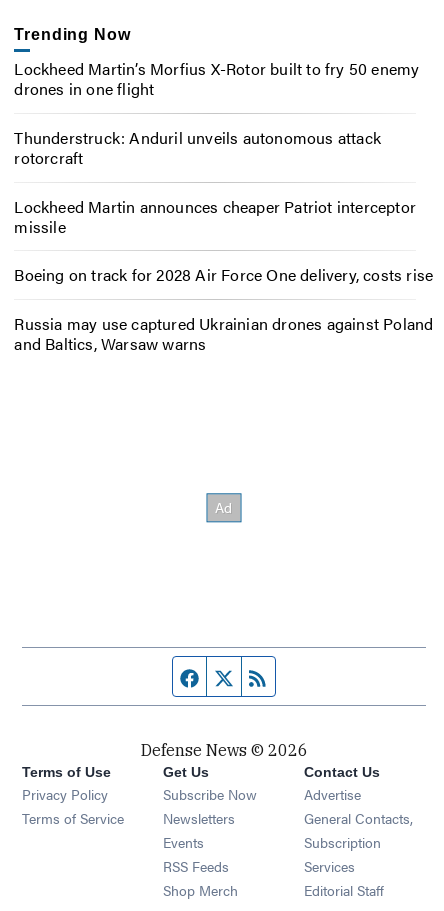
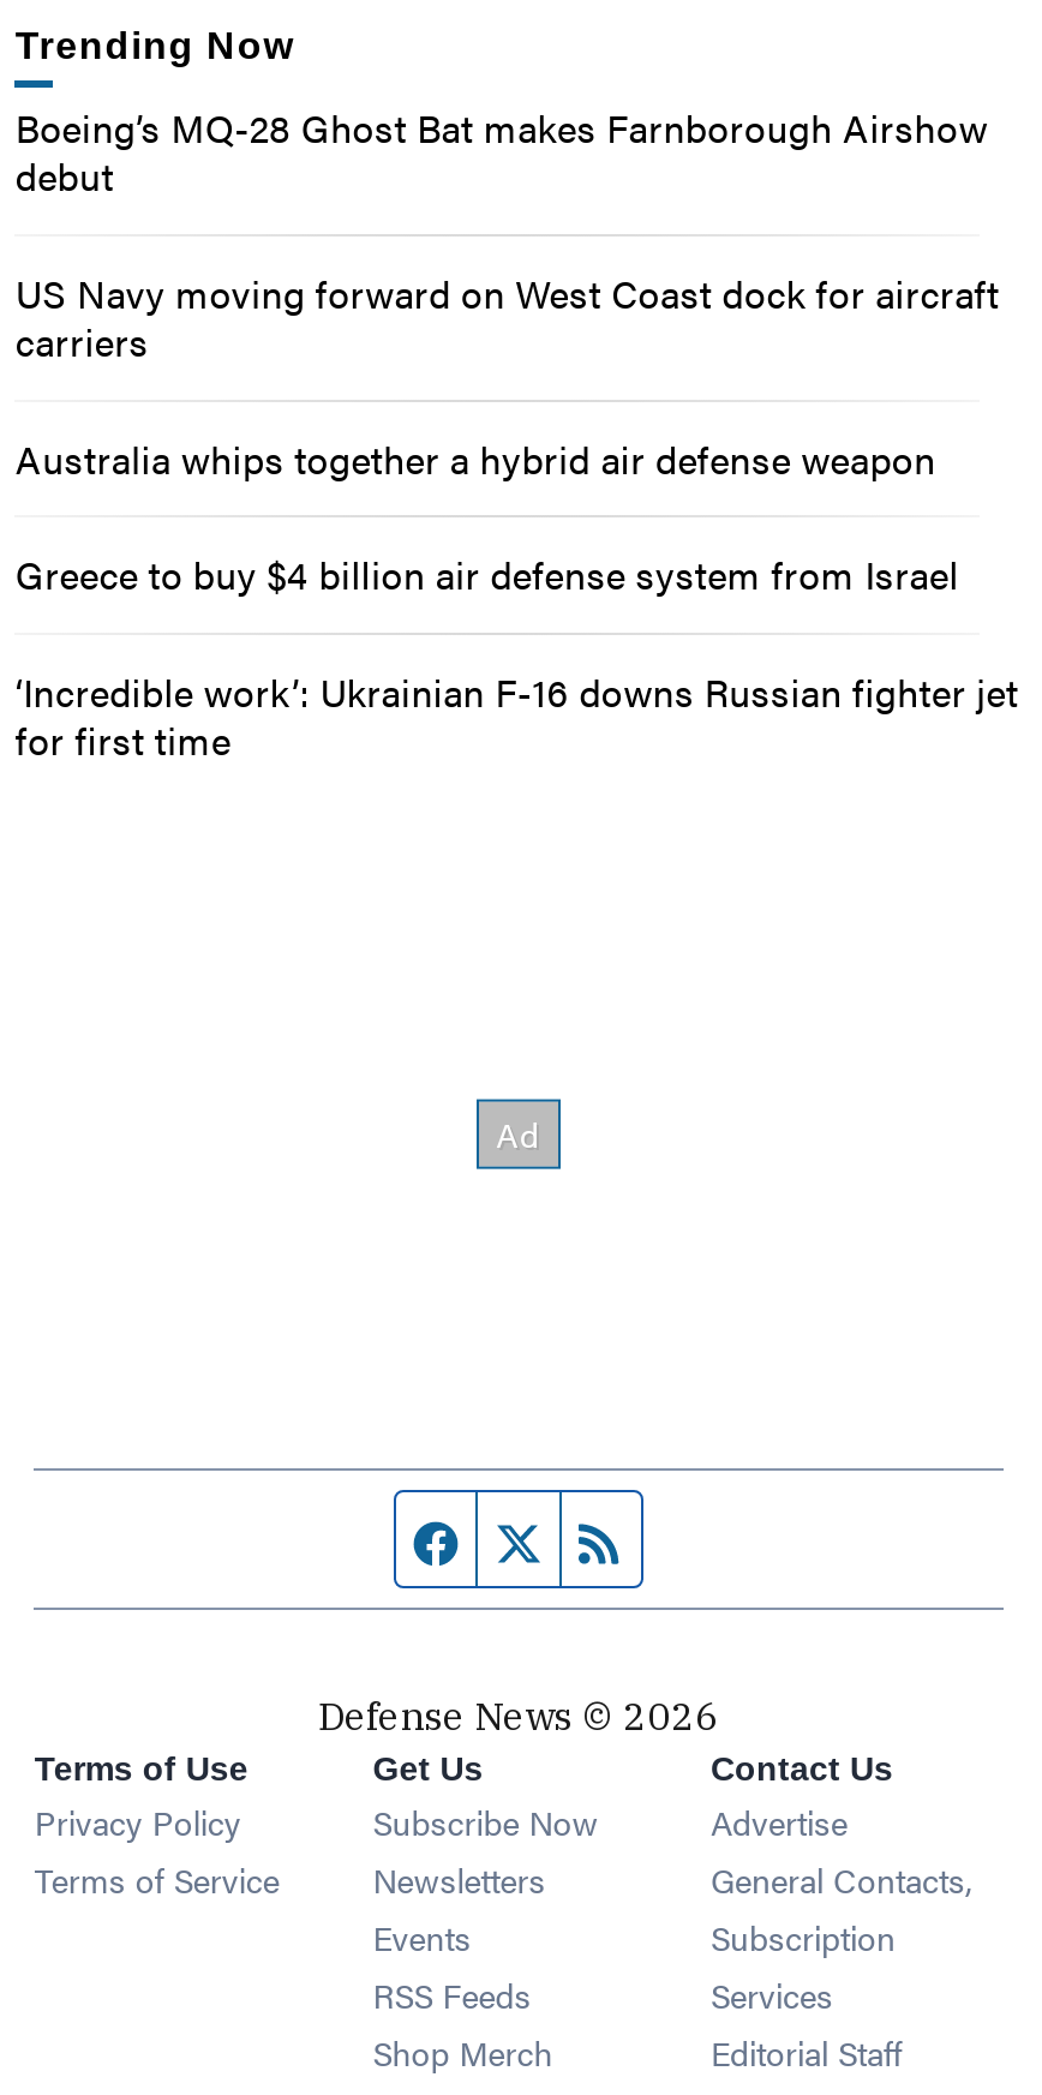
- Lockheed Martin’s Morfius X-Rotor built to fry 50 enemy
- drones in one flight
+ Boeing’s MQ-28 Ghost Bat makes Farnborough Airshow
+ debut

- Thunderstruck: Anduril unveils autonomous attack
- rotorcraft
+ US Navy moving forward on West Coast dock for aircraft
+ carriers

- Lockheed Martin announces cheaper Patriot interceptor
- missile
+ Australia whips together a hybrid air defense weapon

- Boeing on track for 2028 Air Force One delivery, costs rise
+ Greece to buy $4 billion air defense system from Israel

- Russia may use captured Ukrainian drones against Poland
- and Baltics, Warsaw warns
+ ‘Incredible work’: Ukrainian F-16 downs Russian fighter jet
+ for first time
